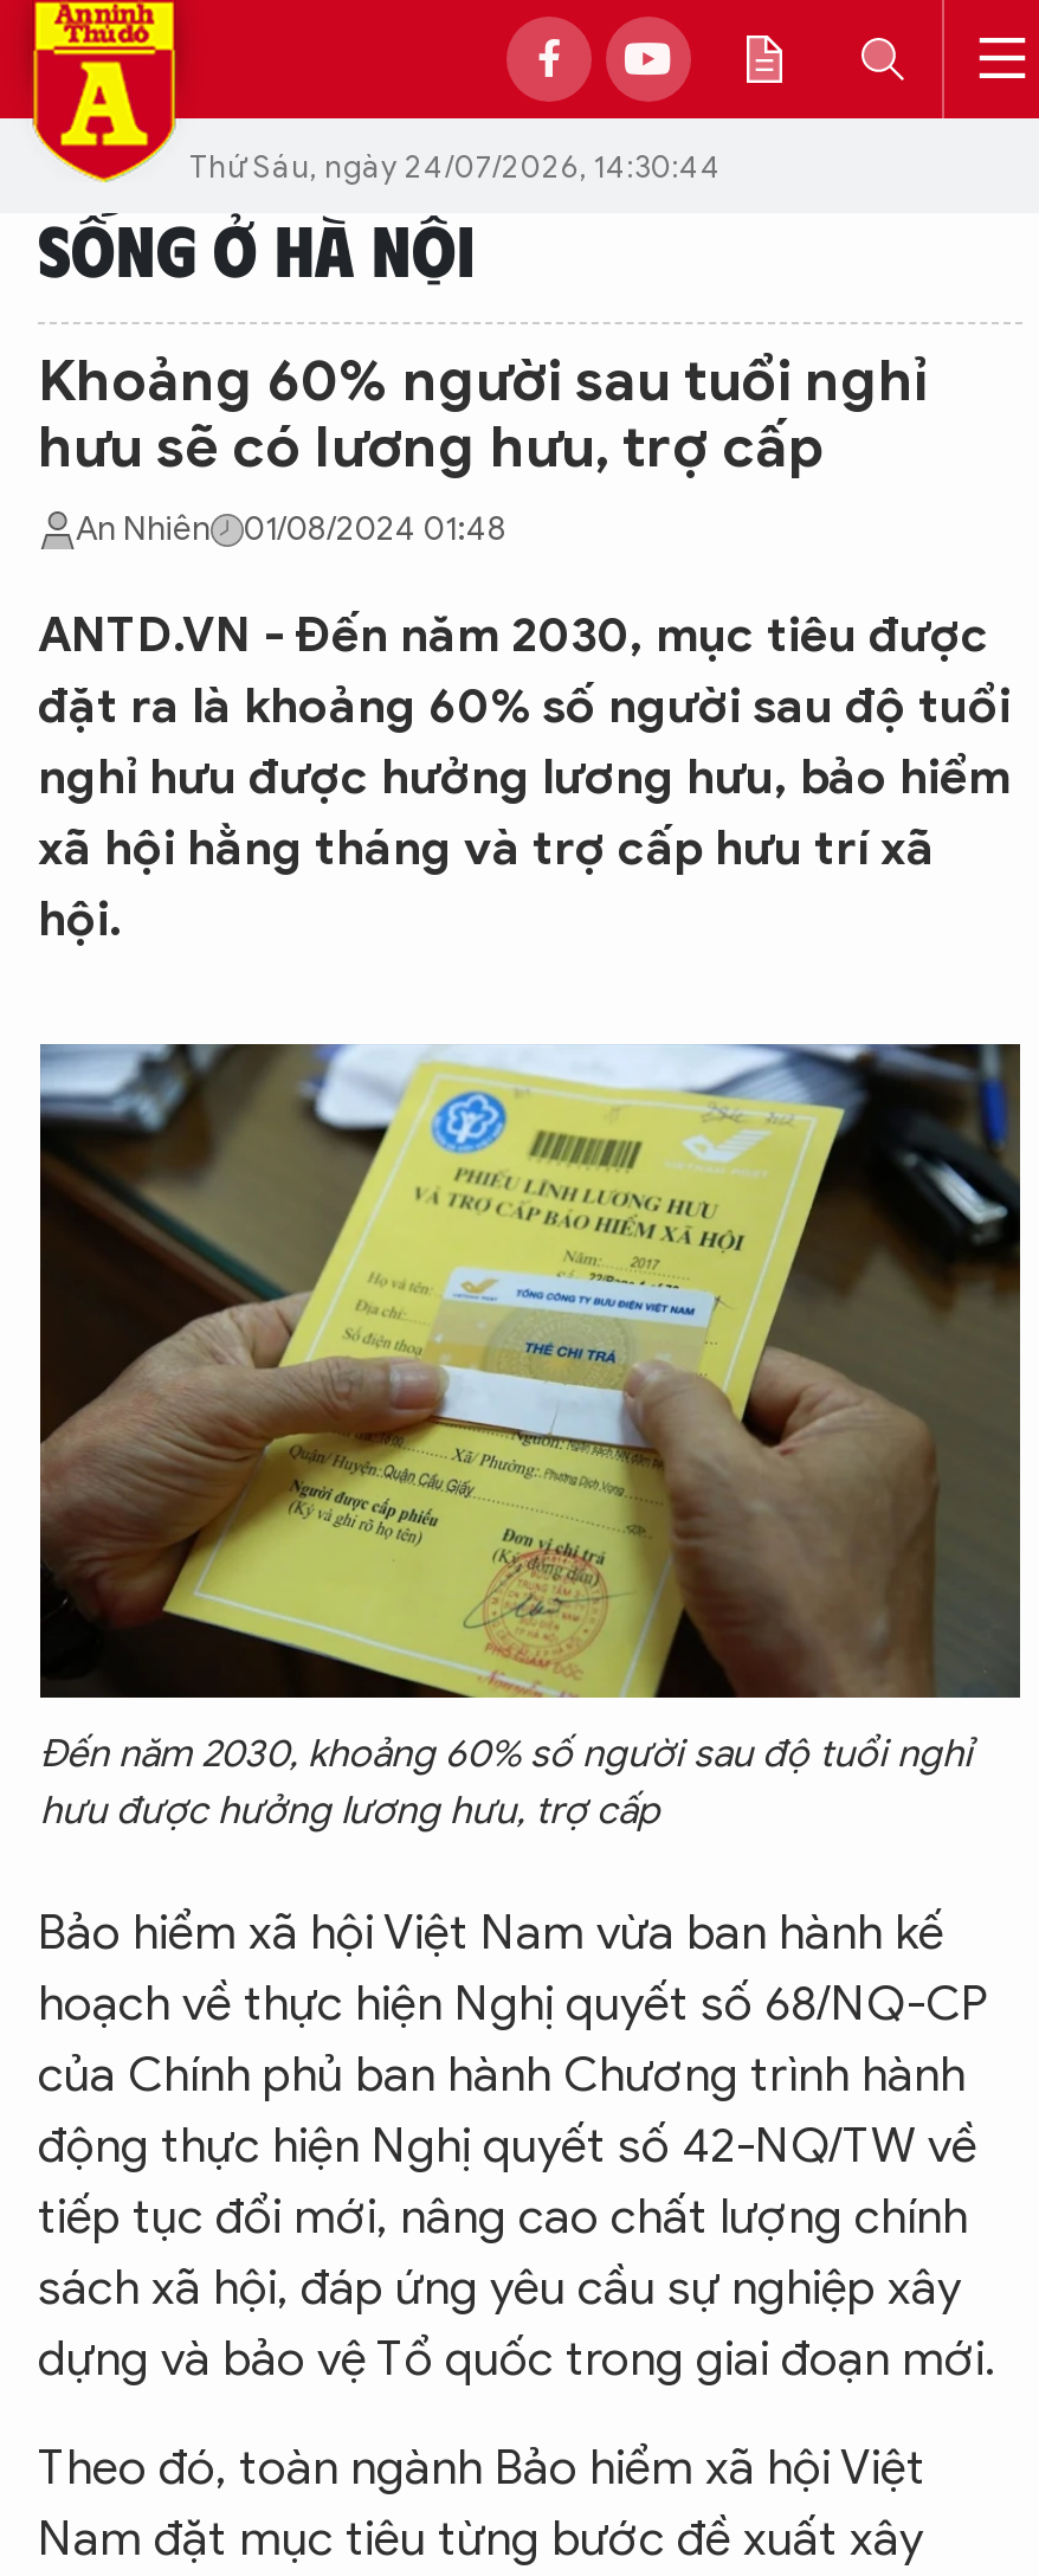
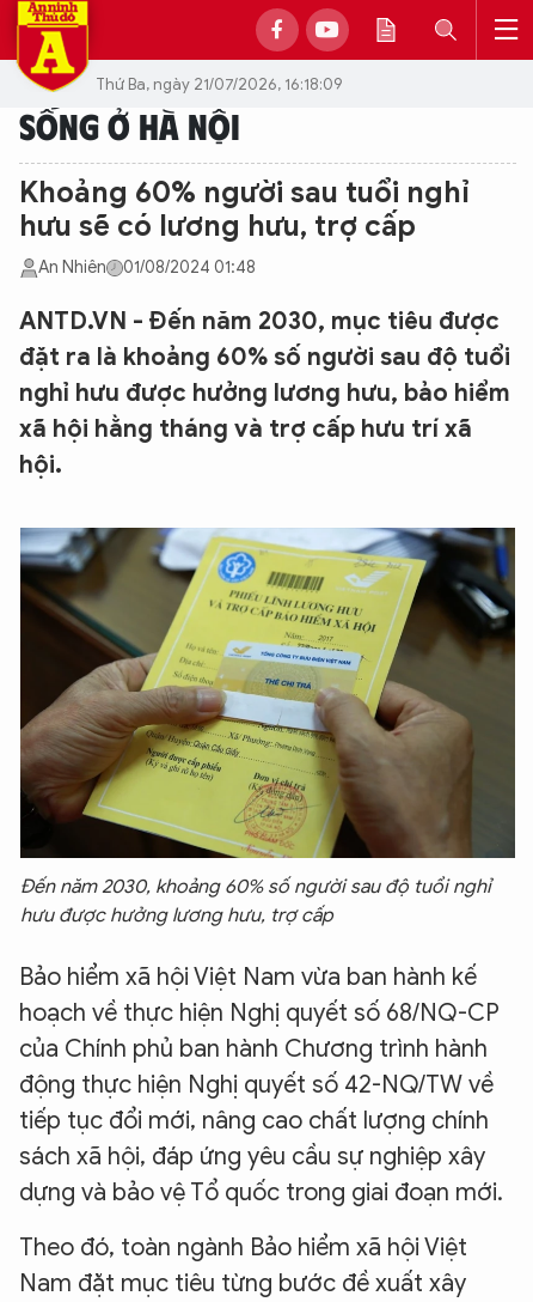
- Thứ Sáu, ngày 24/07/2026, 14:30:44
+ Thứ Ba, ngày 21/07/2026, 16:18:09
